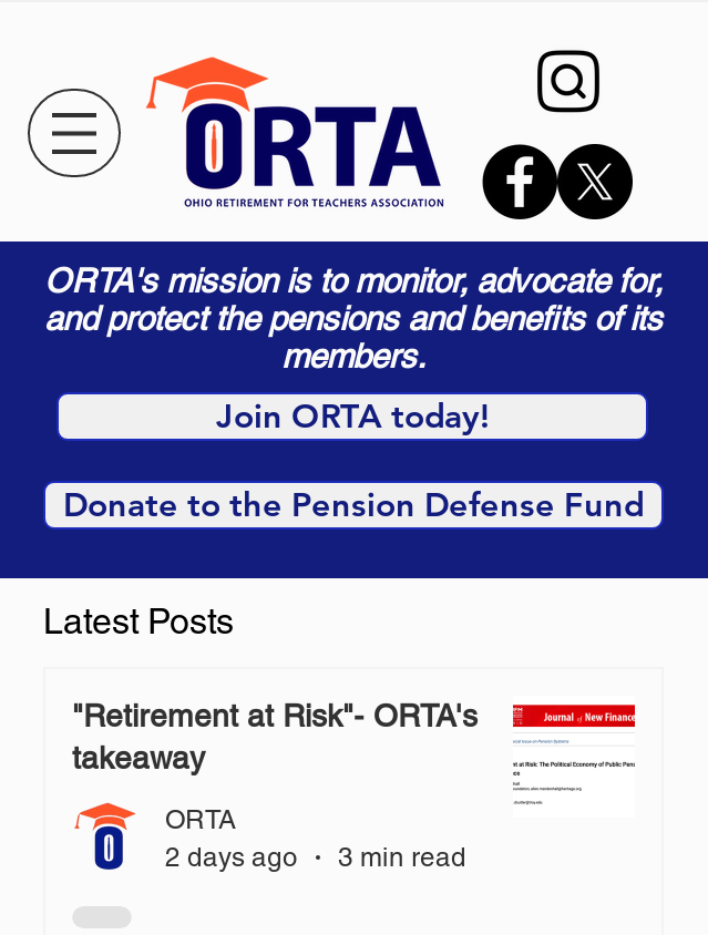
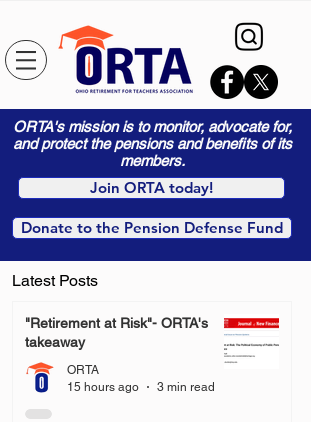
- 2 days ago 3 min read
+ 15 hours ago 3 min read
